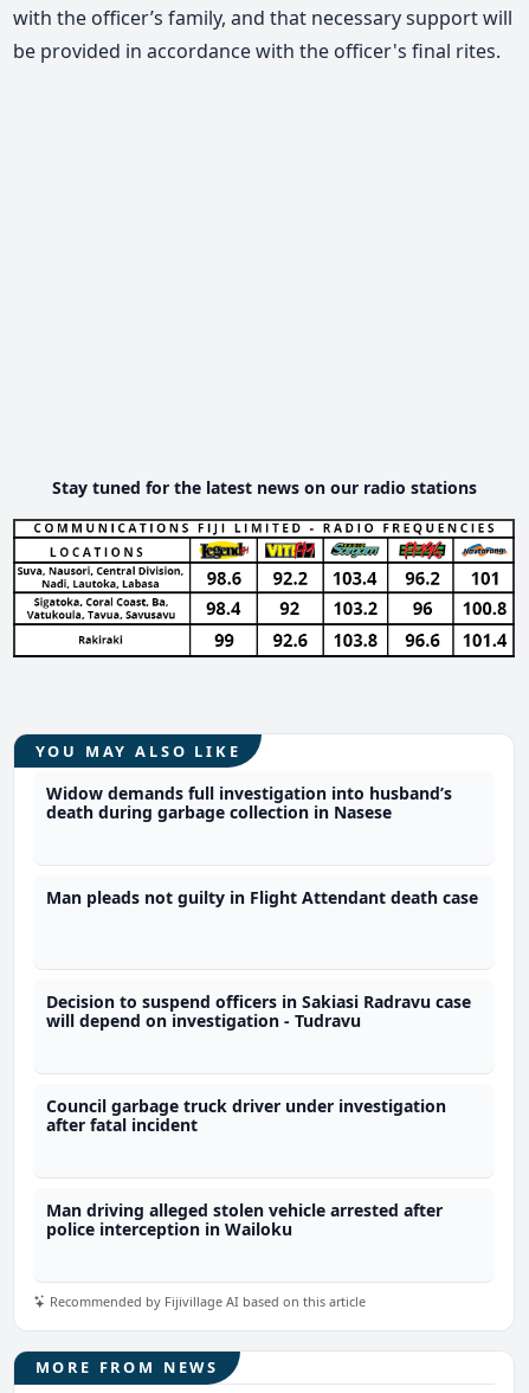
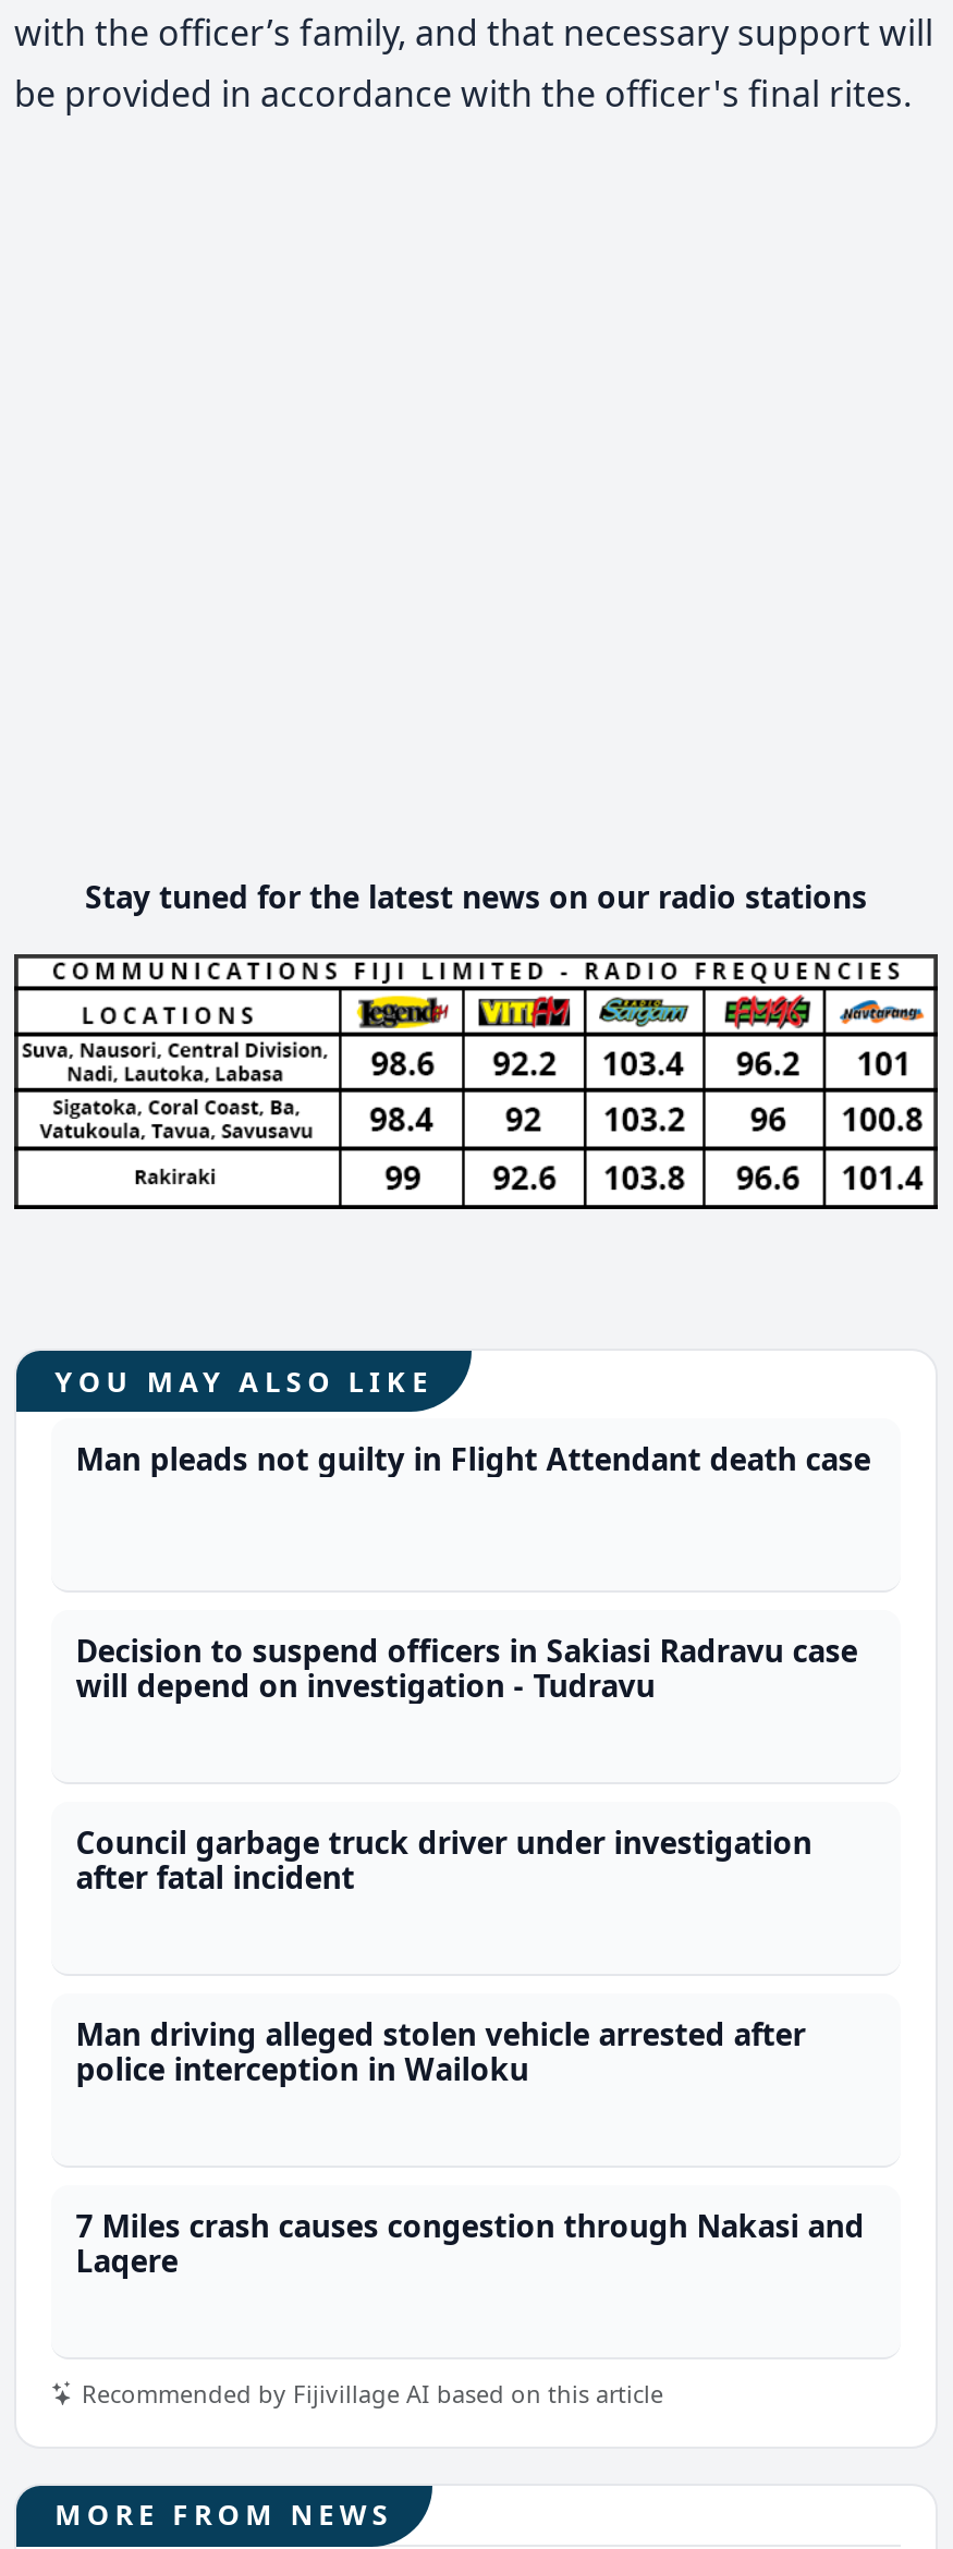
- Widow demands full investigation into husband’s
- death during garbage collection in Nasese

moved up: Man pleads not guilty in Flight Attendant death case | Decision to suspend officers in Sakiasi Radravu case | will depend on investigation - Tudravu | Council garbage truck driver under investigation | after fatal incident | Man driving alleged stolen vehicle arrested after | police interception in Wailoku

+ 7 Miles crash causes congestion through Nakasi and
+ Laqere
